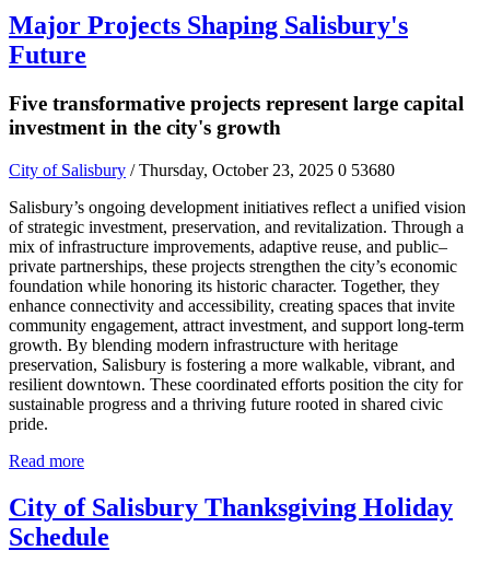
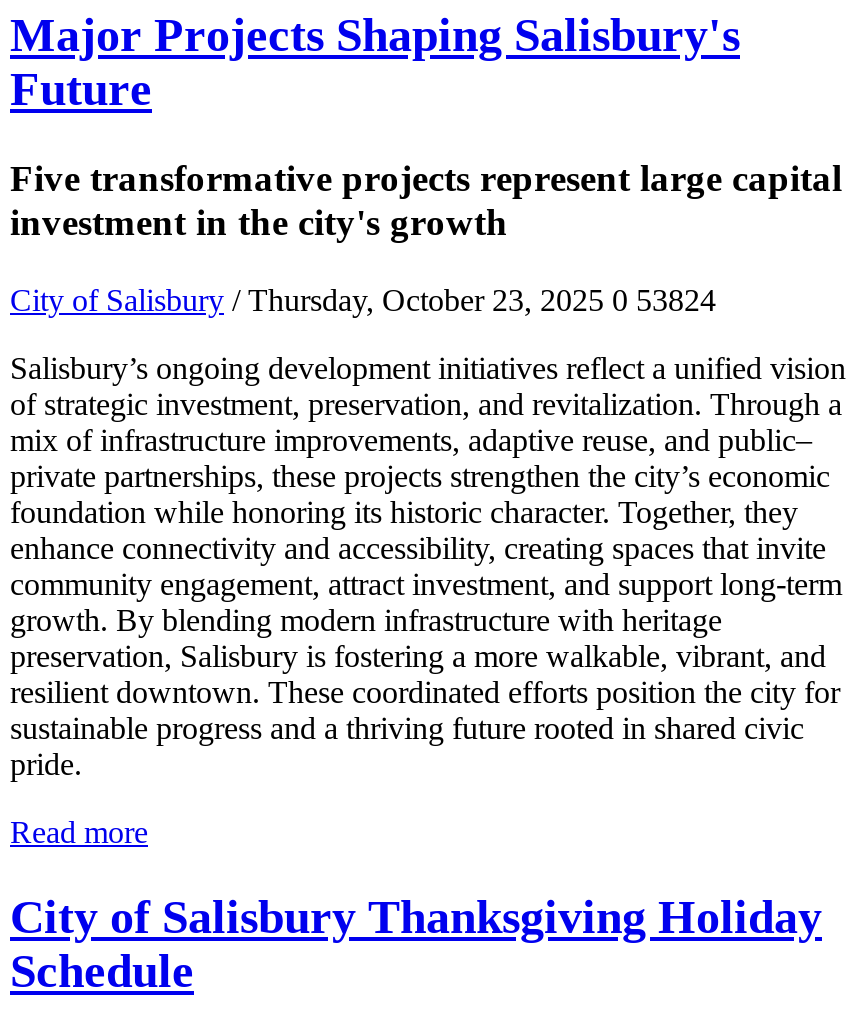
- City of Salisbury / Thursday, October 23, 2025 0 53680
+ City of Salisbury / Thursday, October 23, 2025 0 53824
